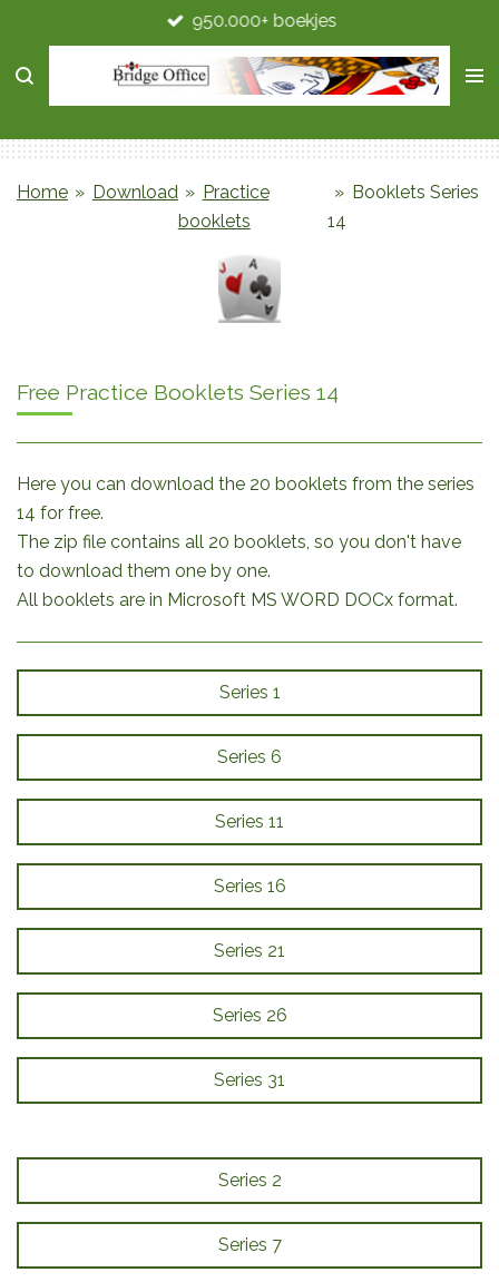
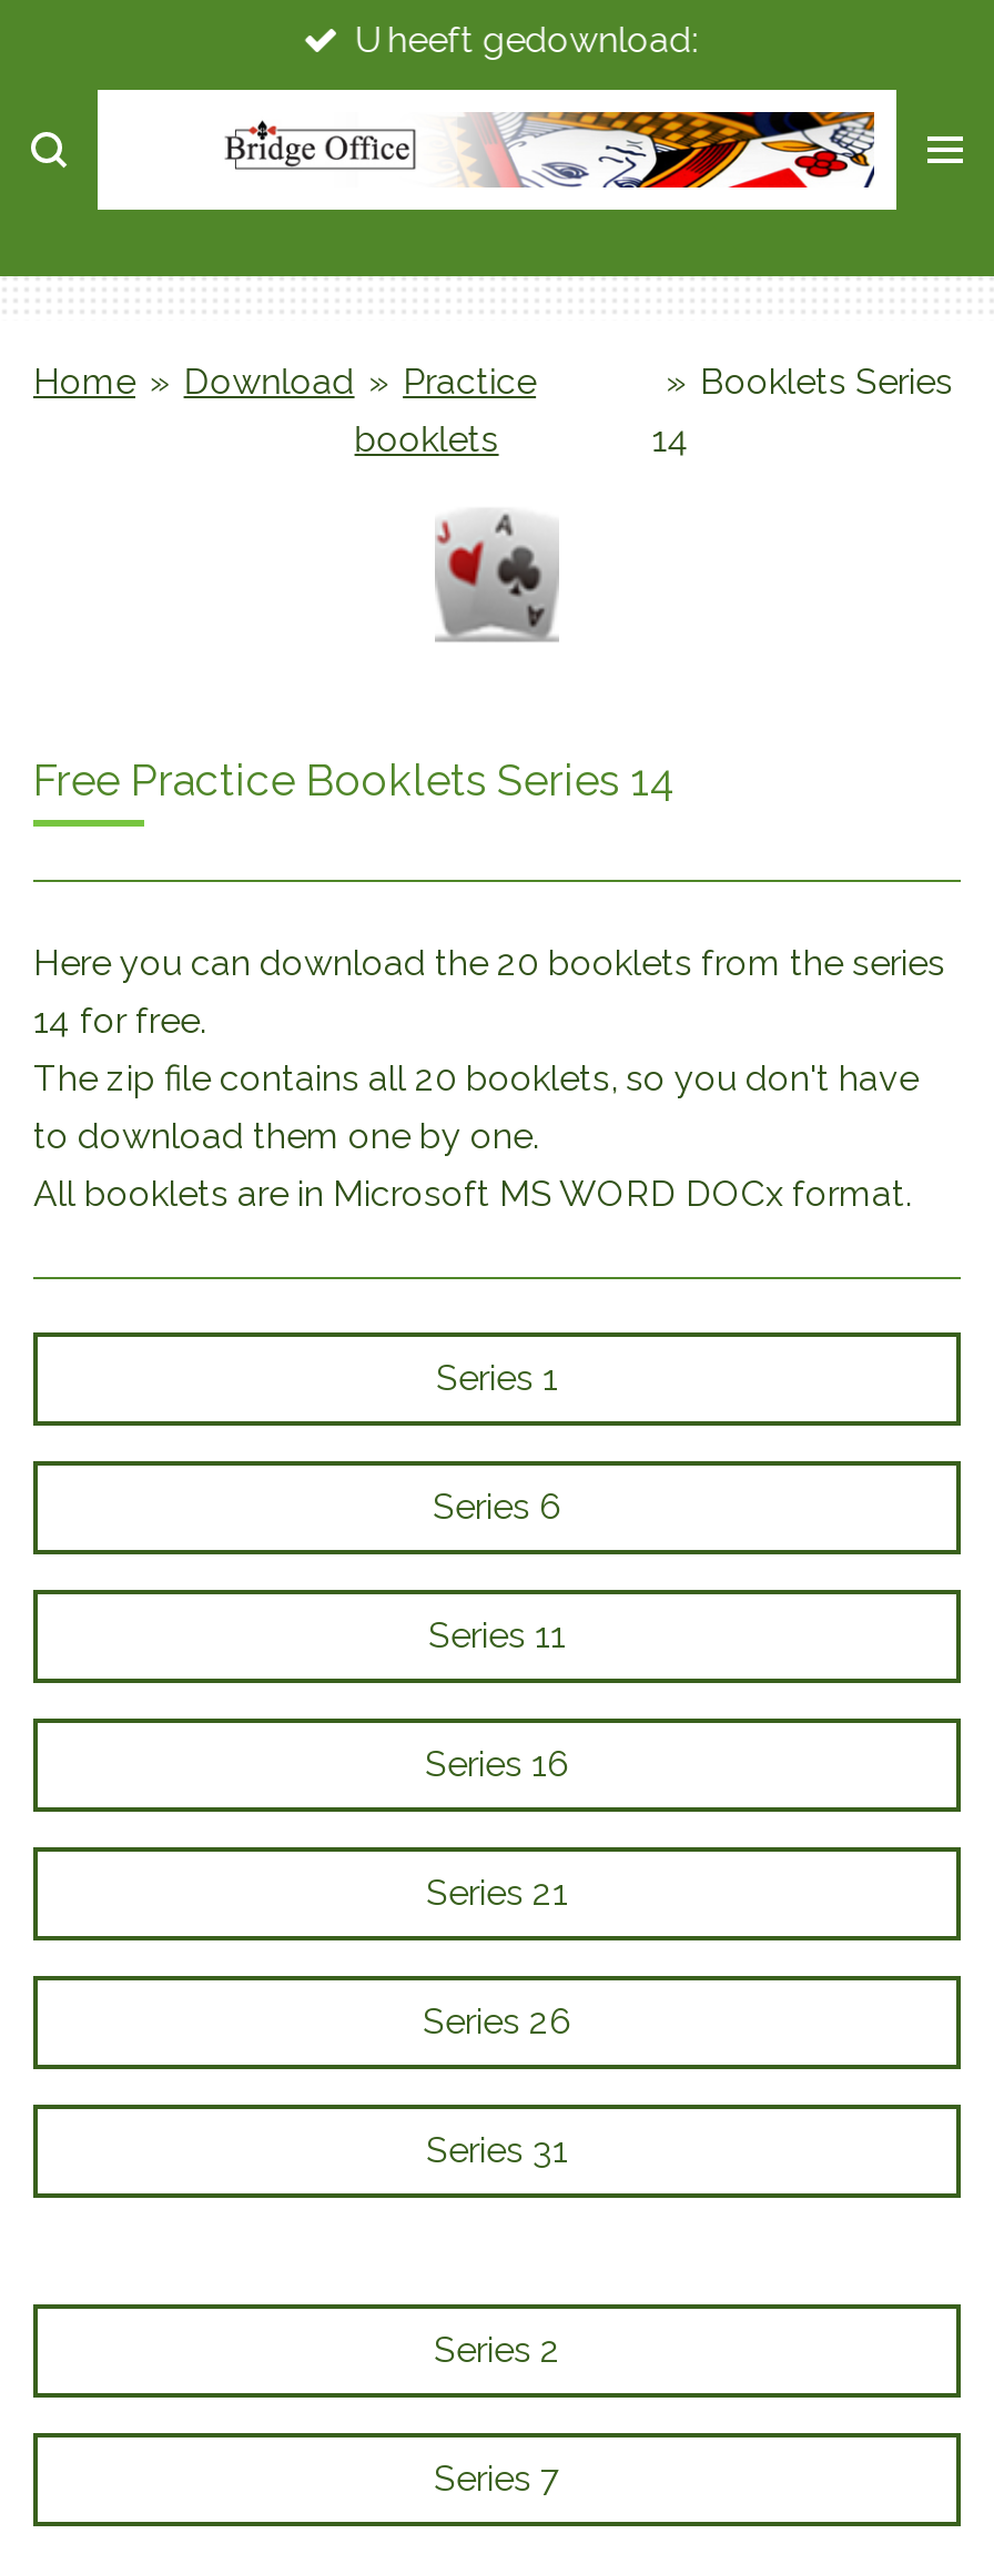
- 950.000+ boekjes
+ U heeft gedownload:
